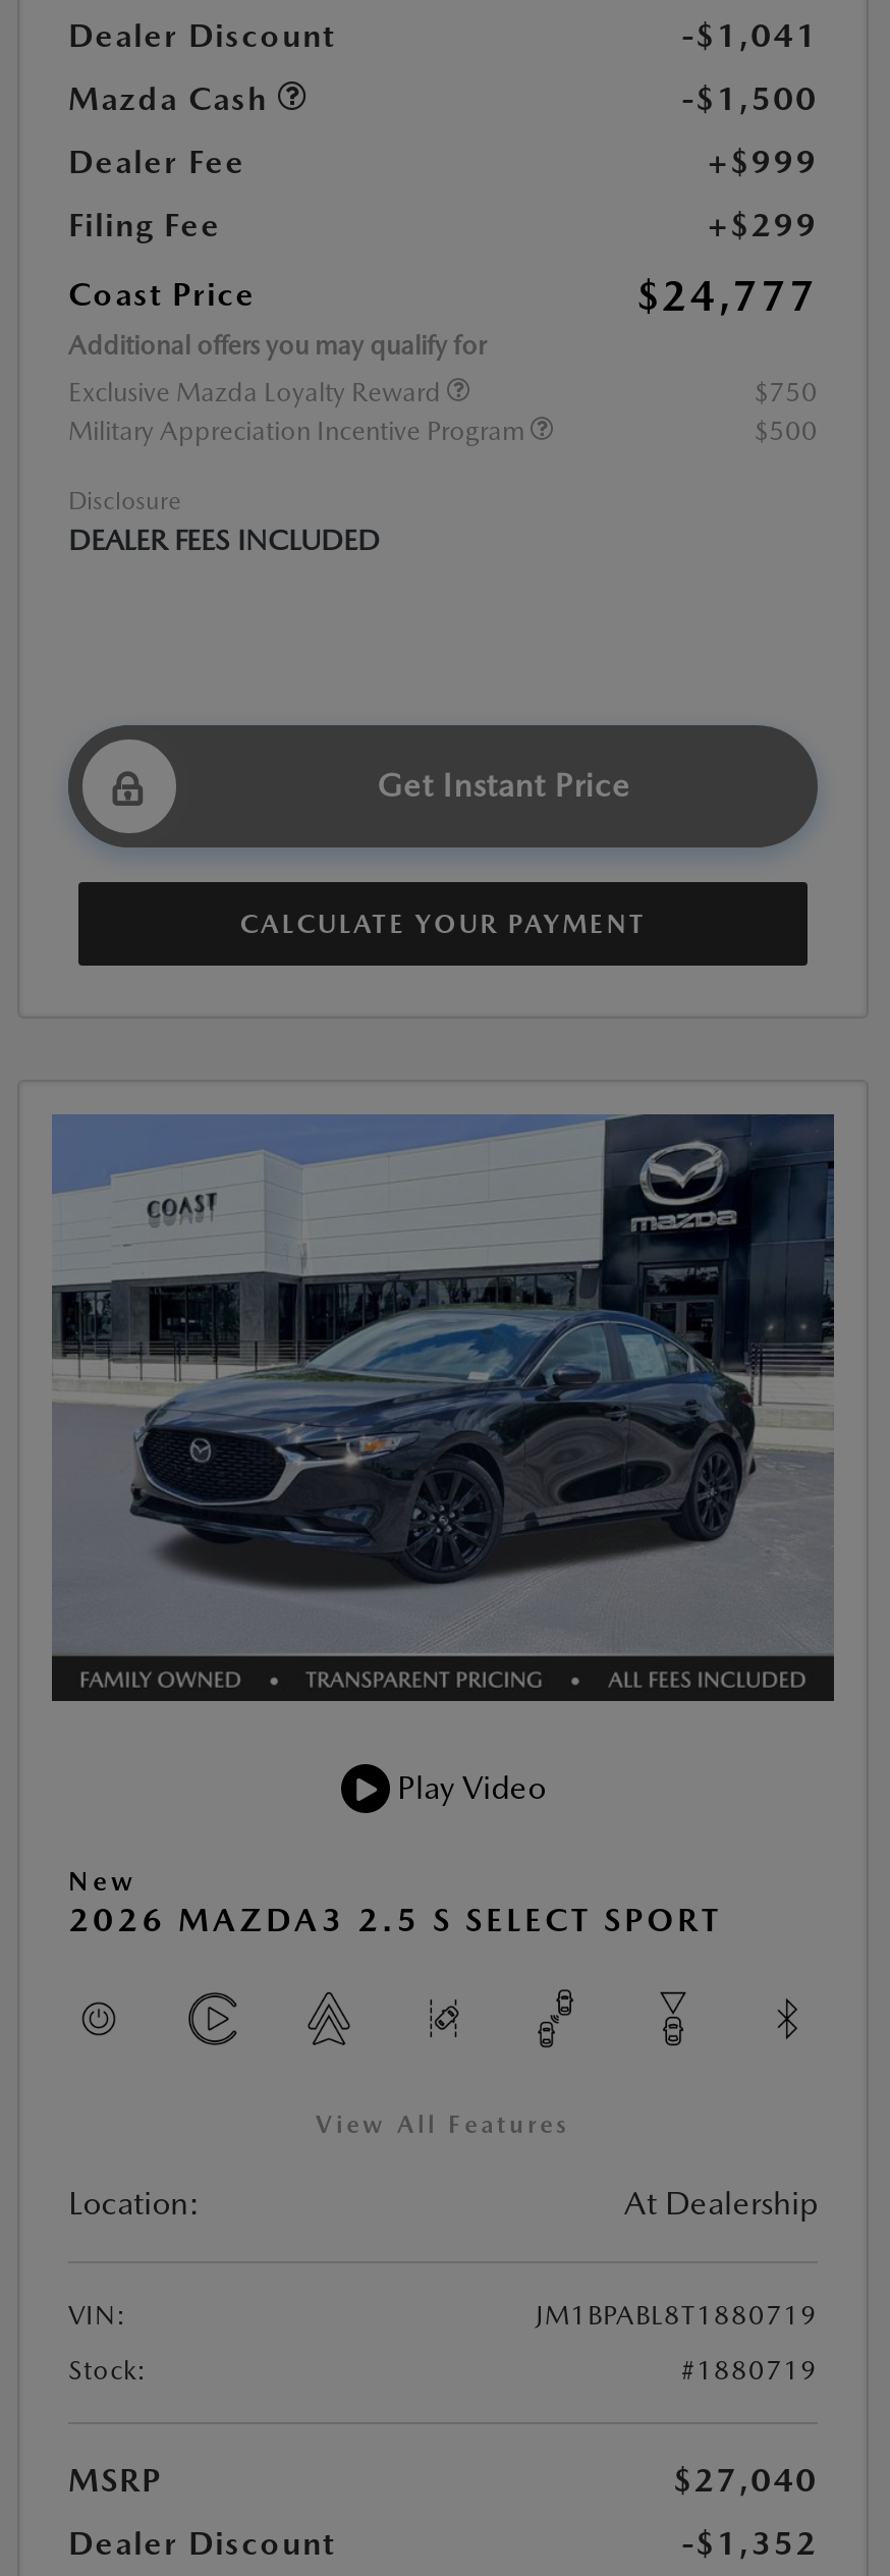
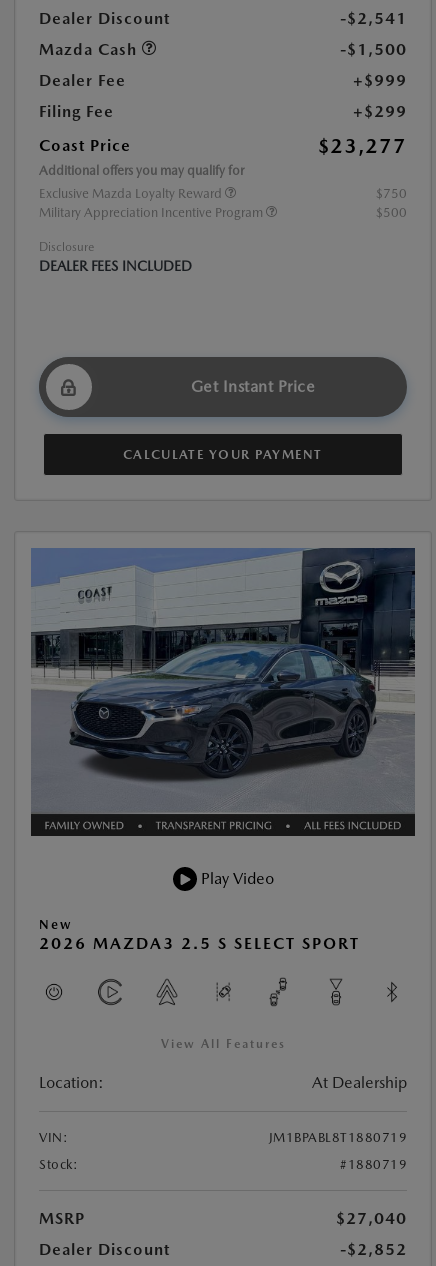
- -$1,041
+ -$2,541

- $24,777
+ $23,277

- -$1,352
+ -$2,852
